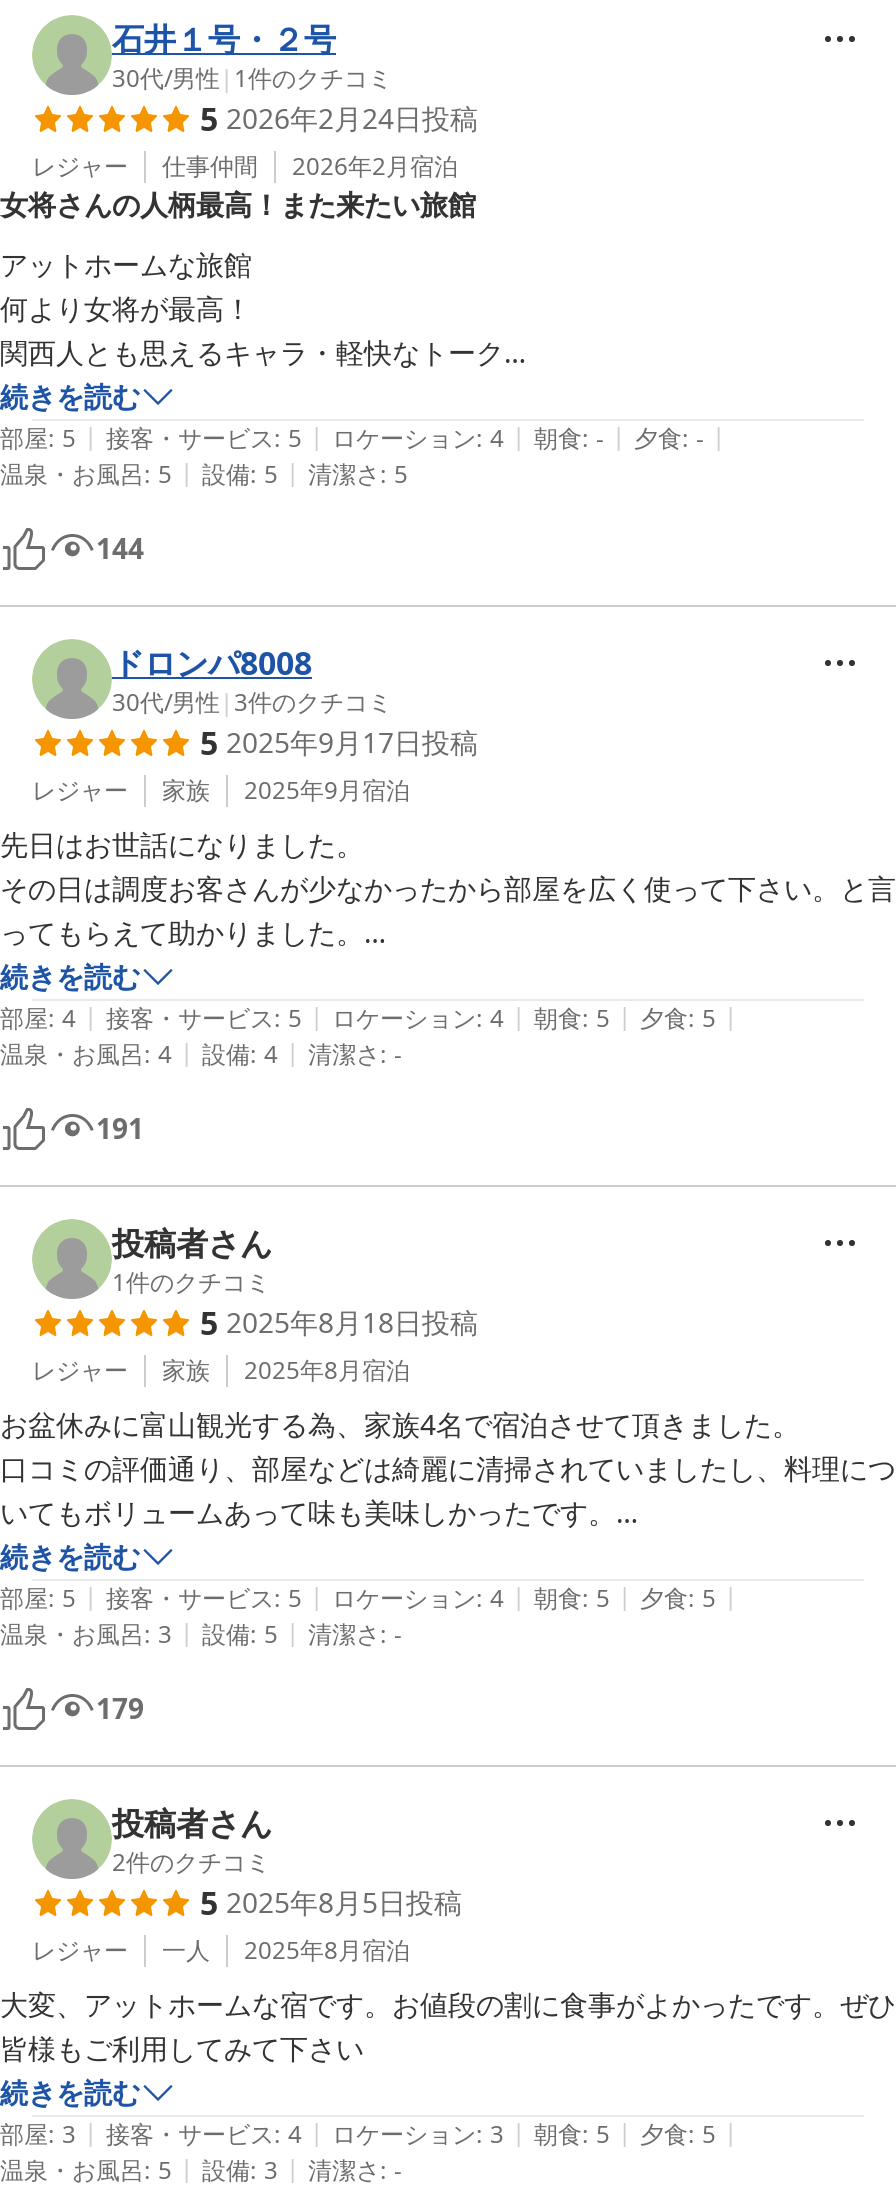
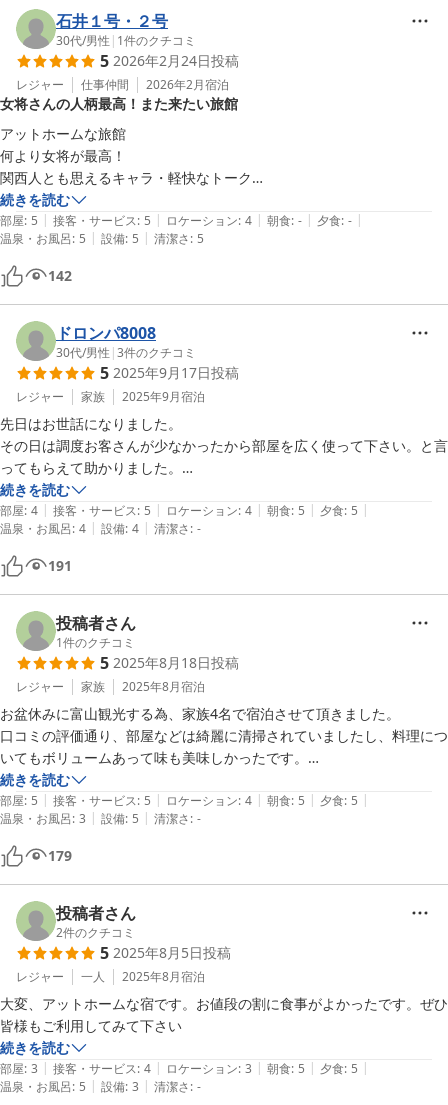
- 144
+ 142
